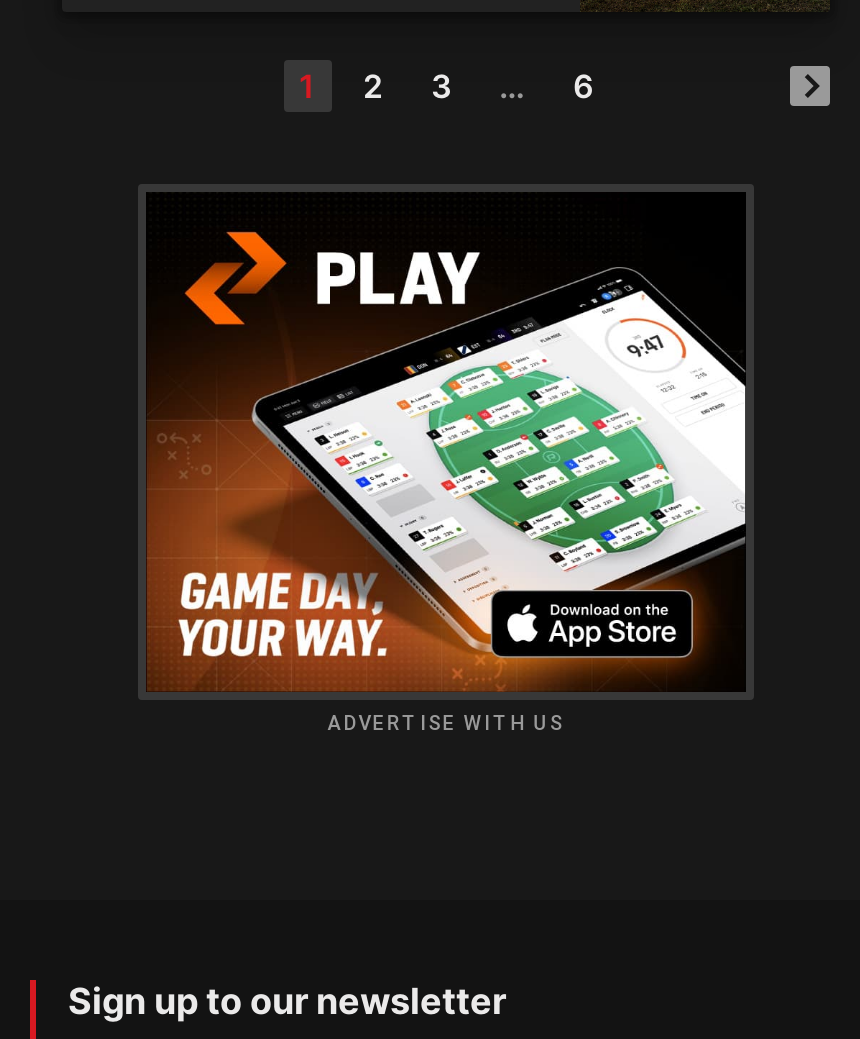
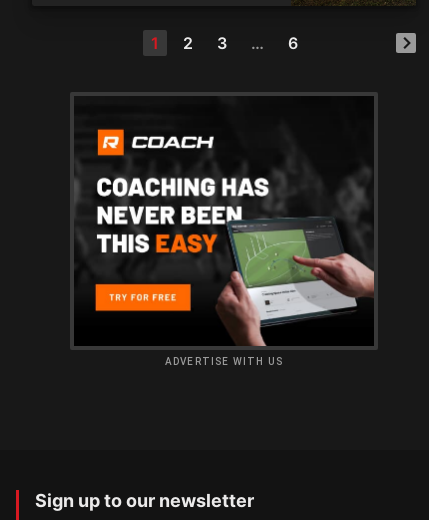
- [image]
+ [image]
